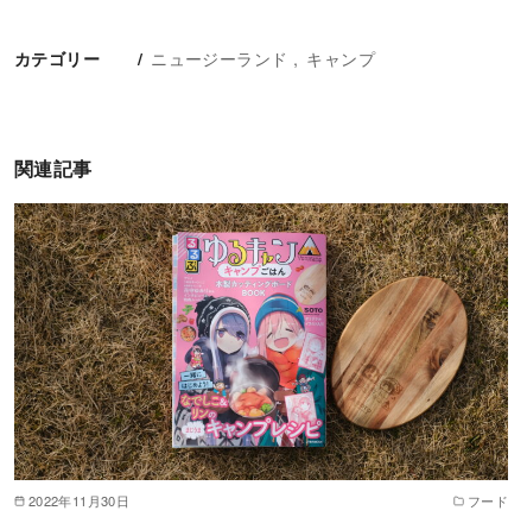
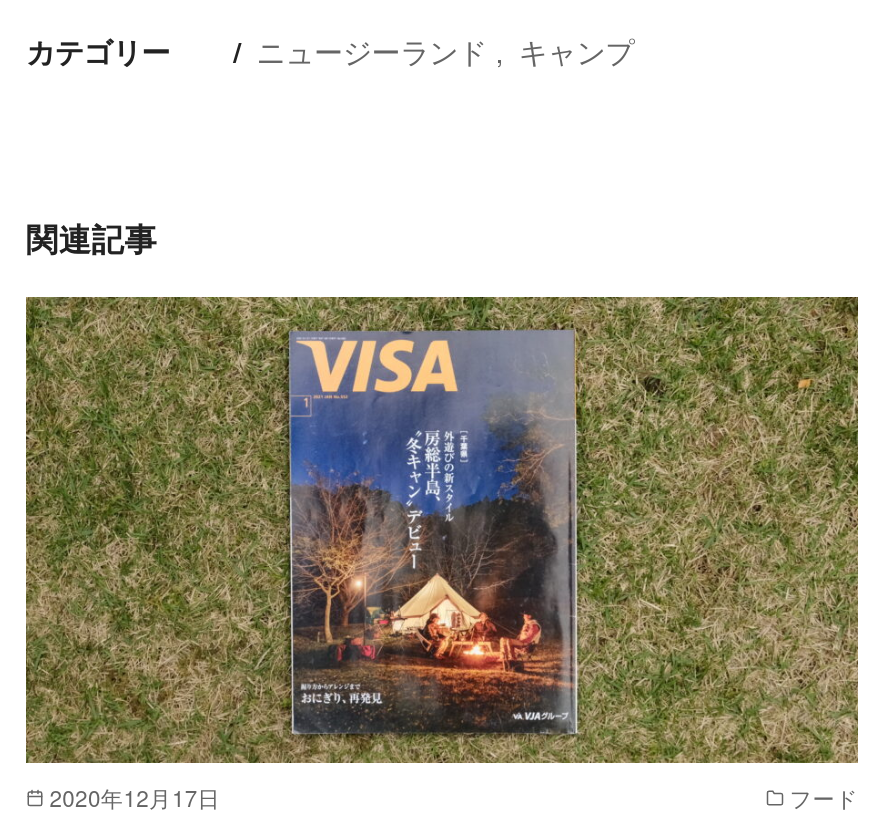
- [image]
- 2022年11月30日
+ [image]
+ 2020年12月17日
